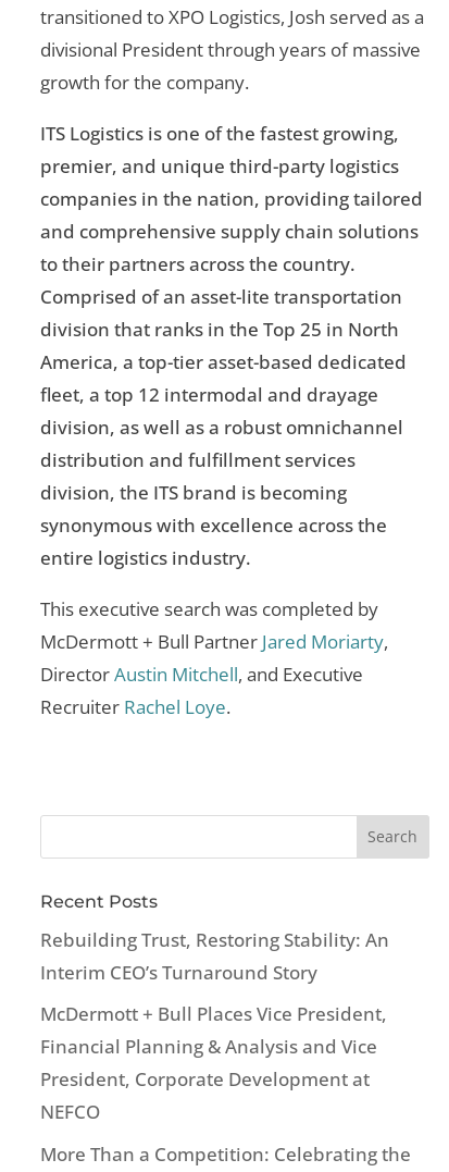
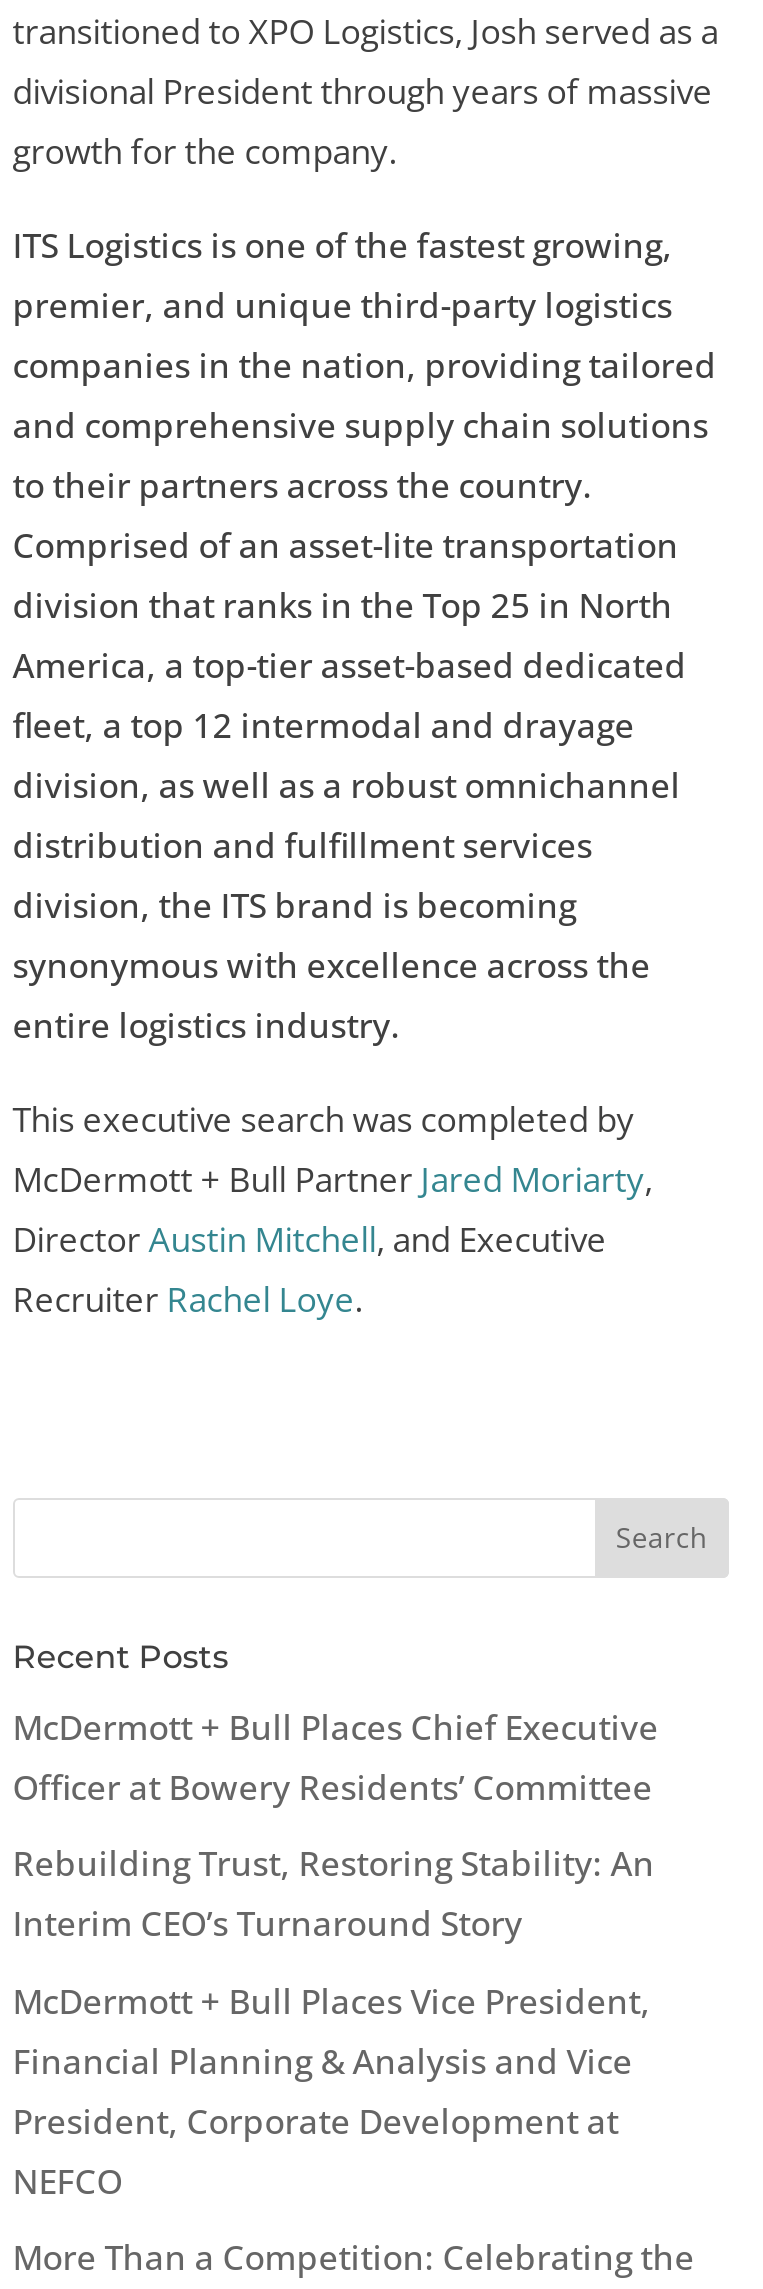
+ McDermott + Bull Places Chief Executive
+ Officer at Bowery Residents’ Committee
